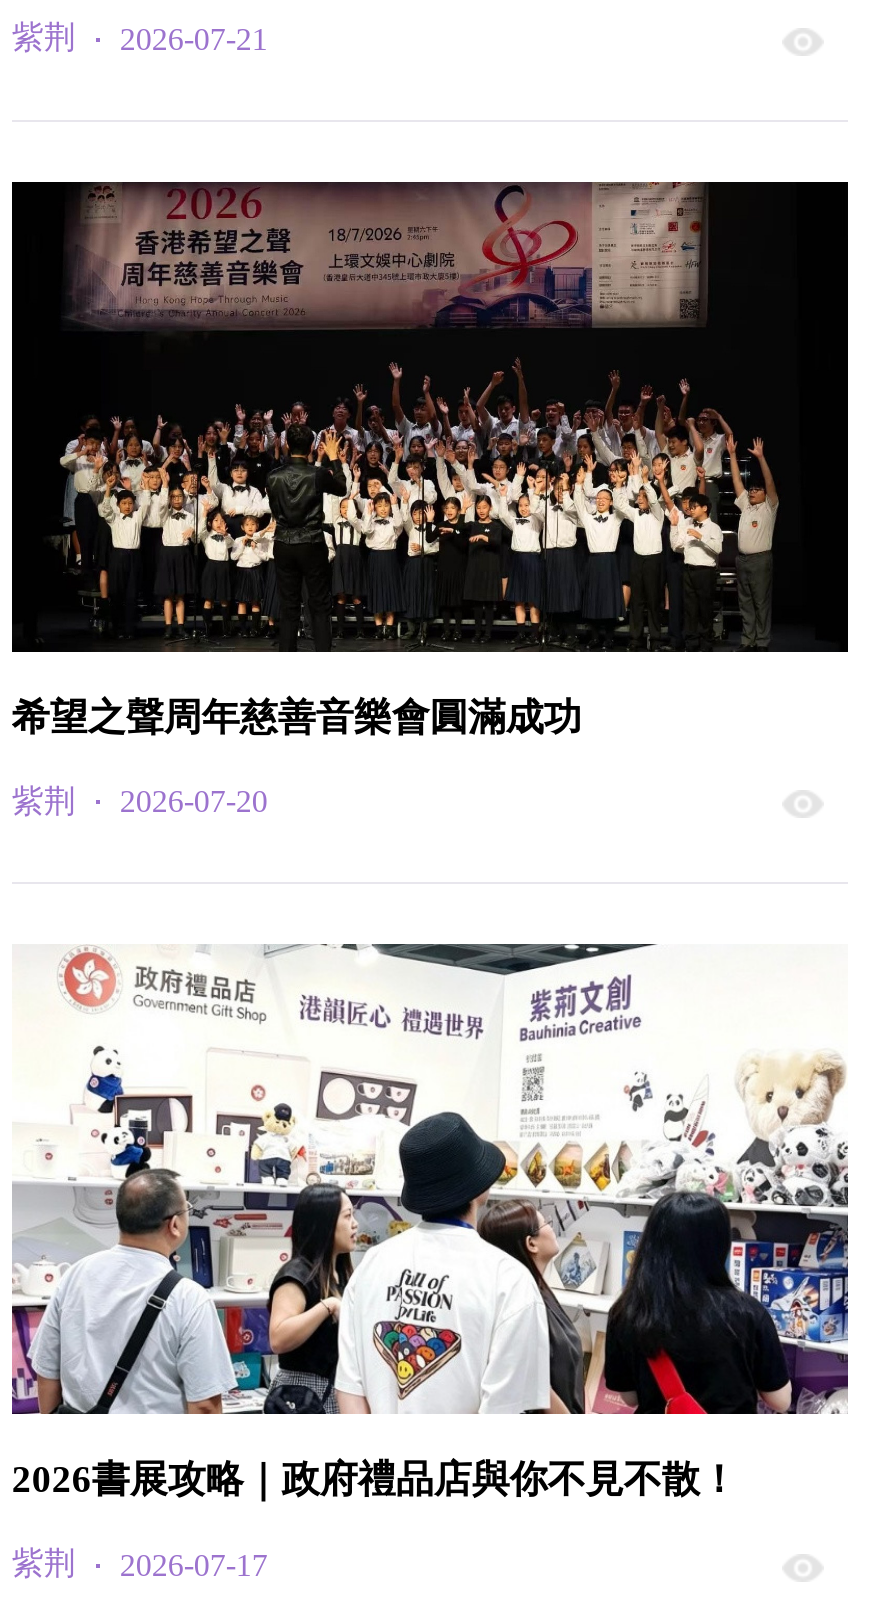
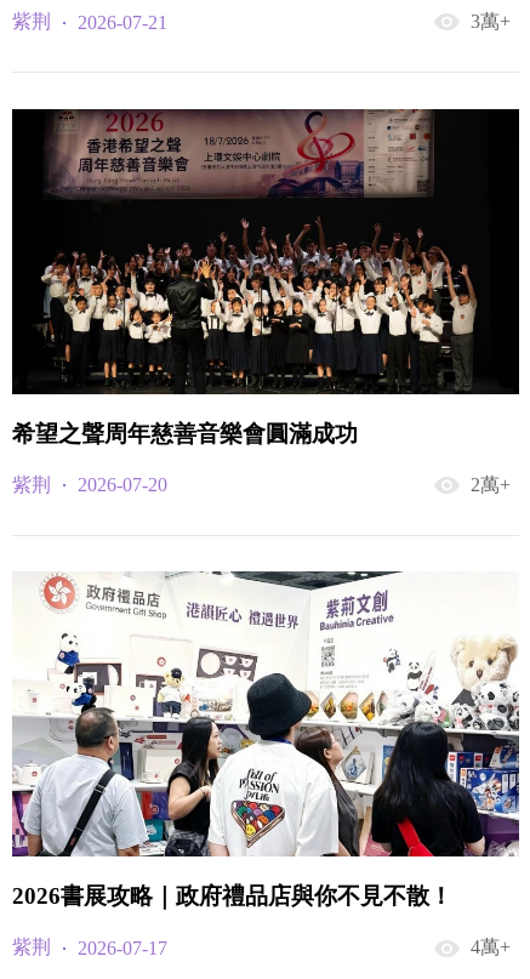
+ 3萬+

+ 2萬+

+ 4萬+
